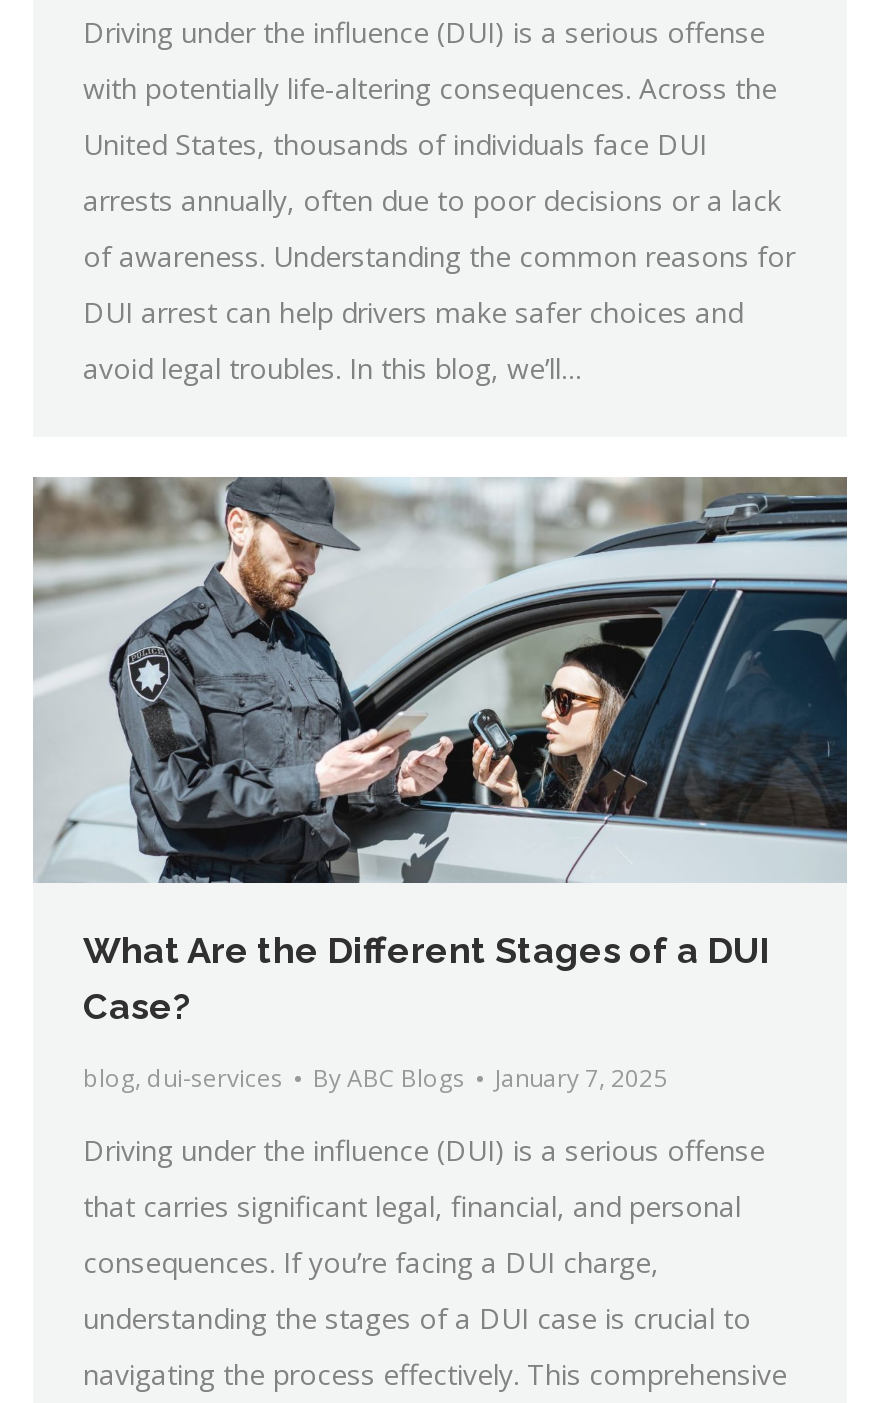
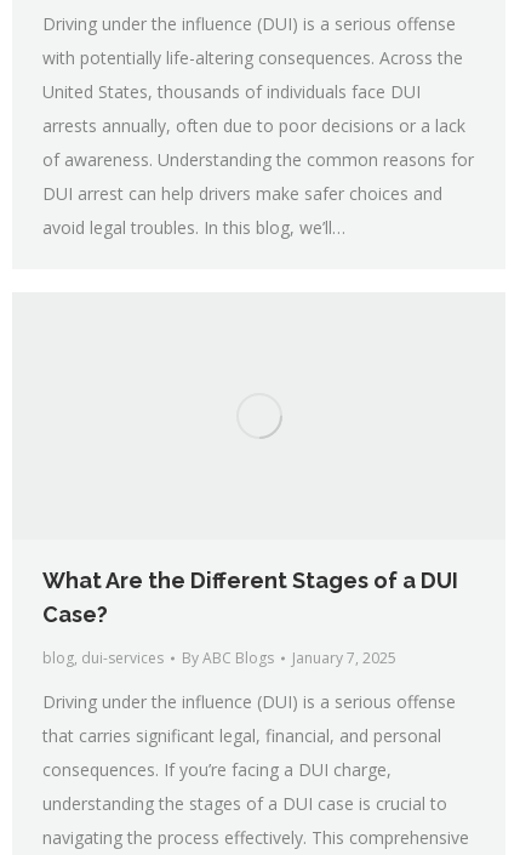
- [image]
